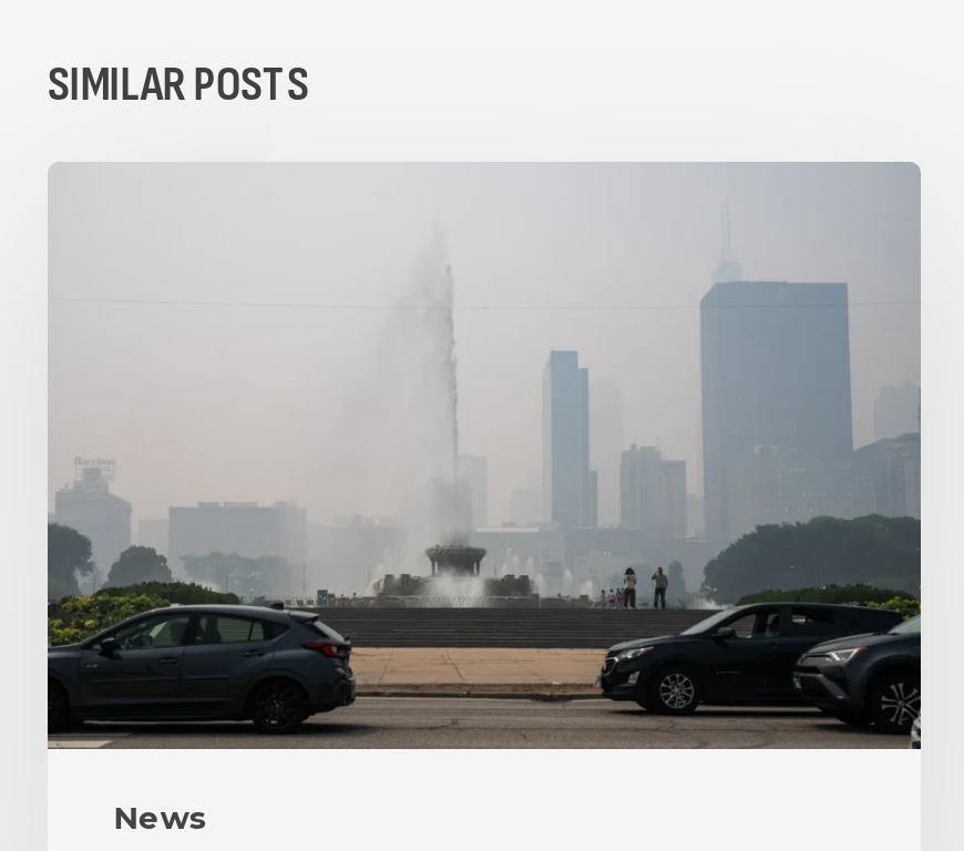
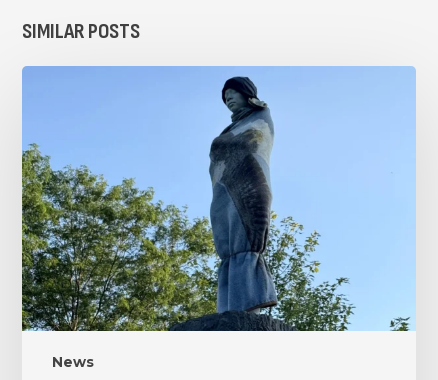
- [image]
+ [image]
